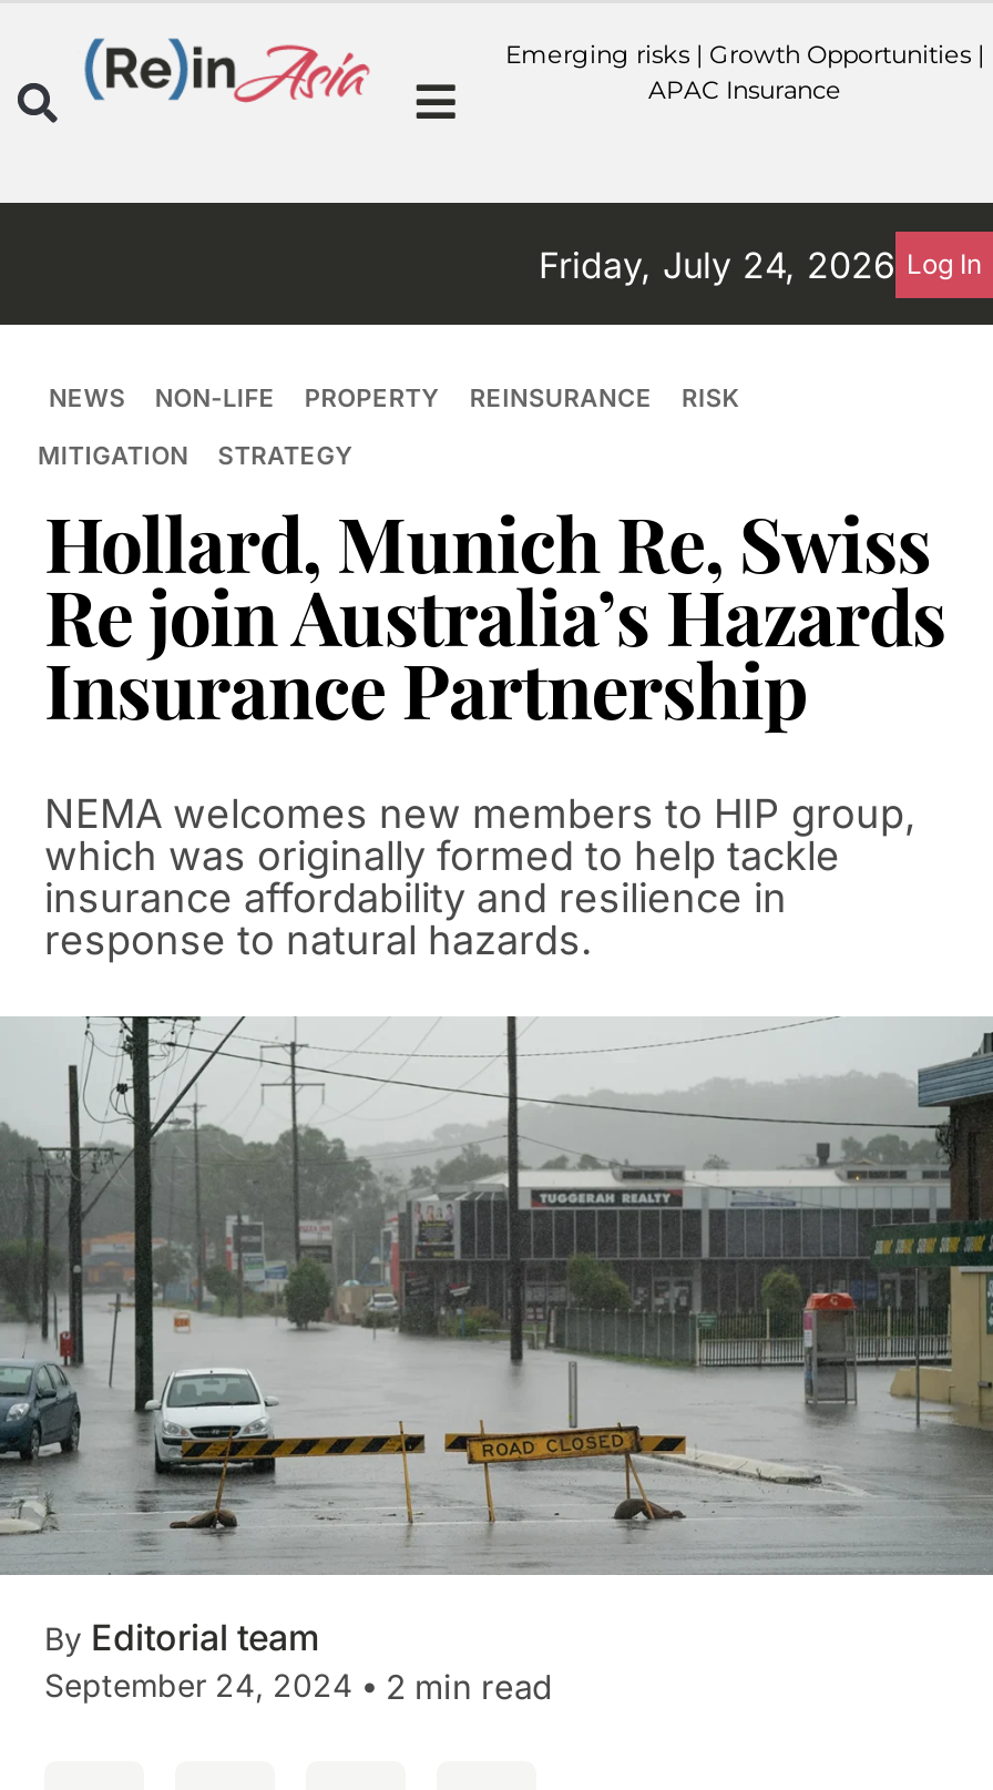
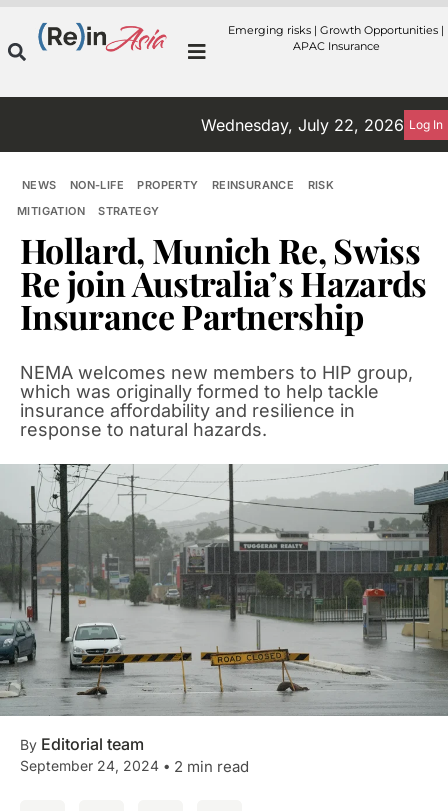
- Friday, July 24, 2026 Log In
+ Wednesday, July 22, 2026 Log In
